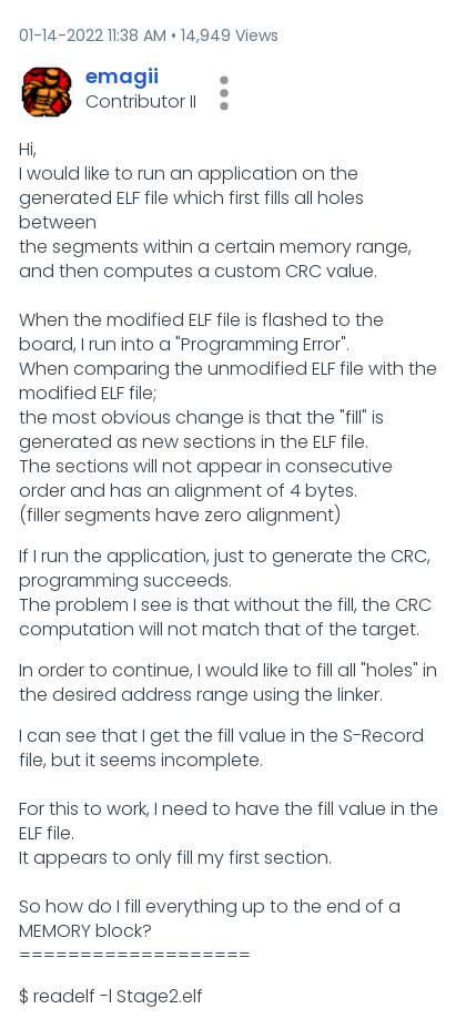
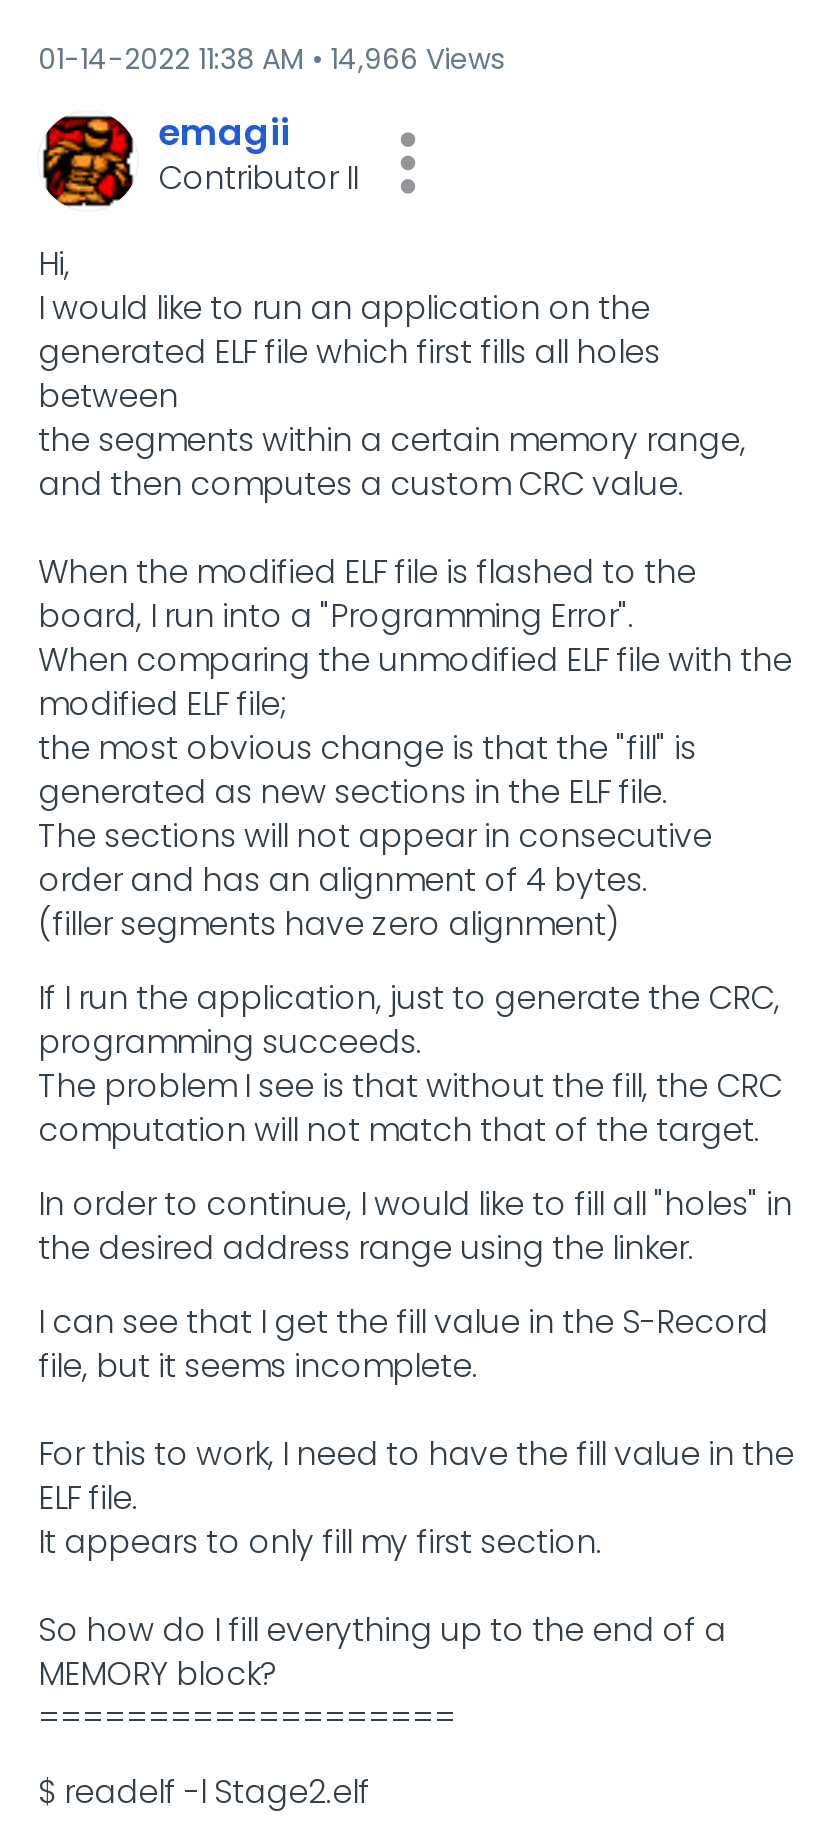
- 01-14-2022 11:38 AM 14,949 Views
+ 01-14-2022 11:38 AM 14,966 Views
